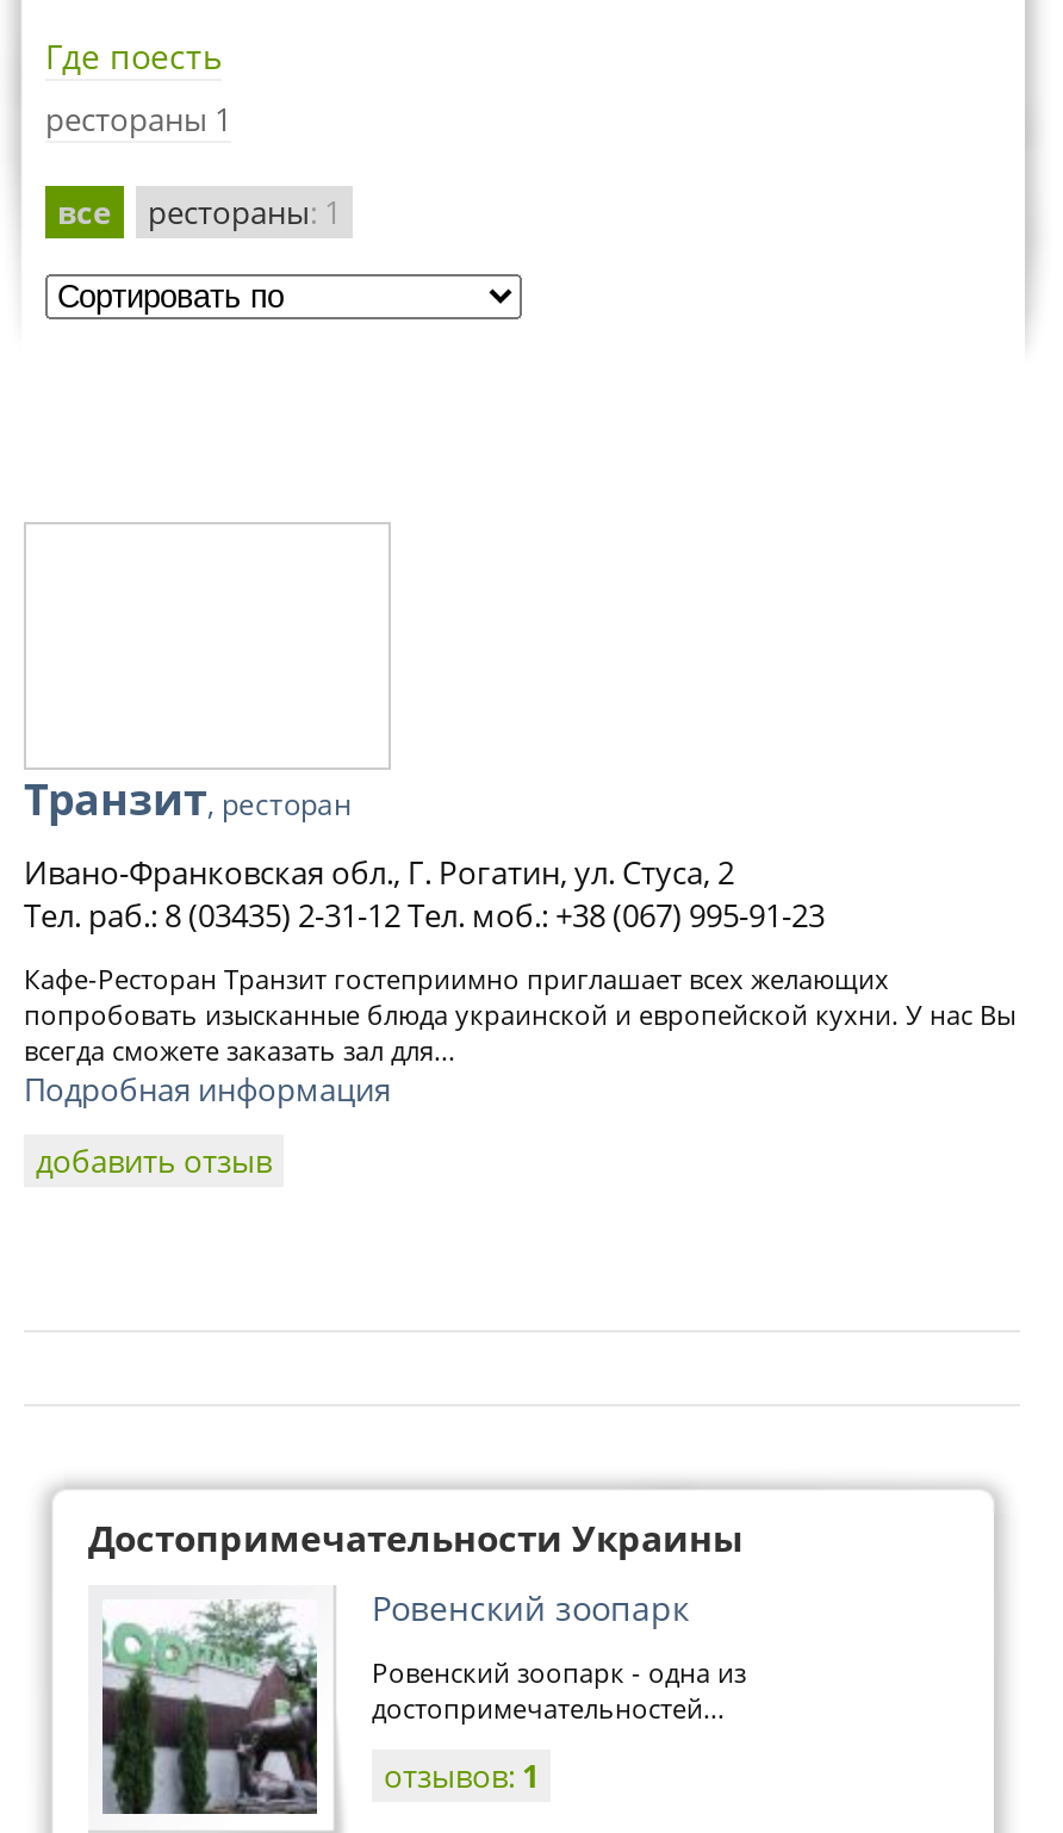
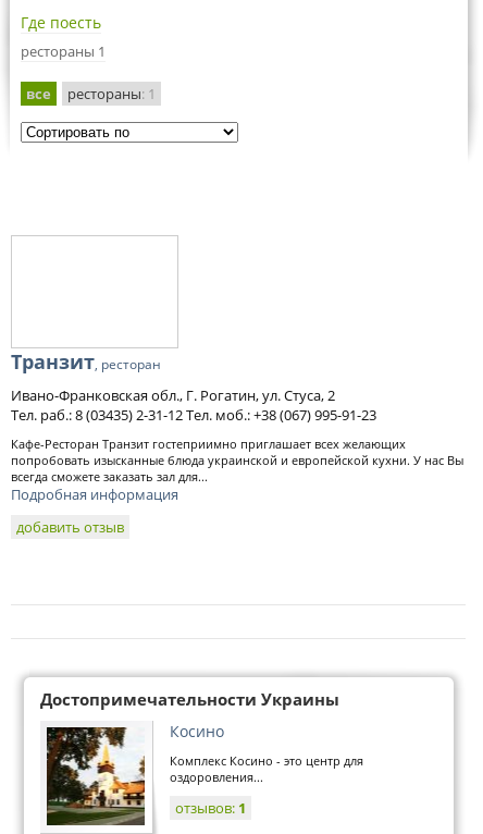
- [image]
- Ровенский зоопарк
+ [image]
+ Косино

- Ровенский зоопарк - одна из
- достопримечательностей...
+ Комплекс Косино - это центр для
+ оздоровления...
